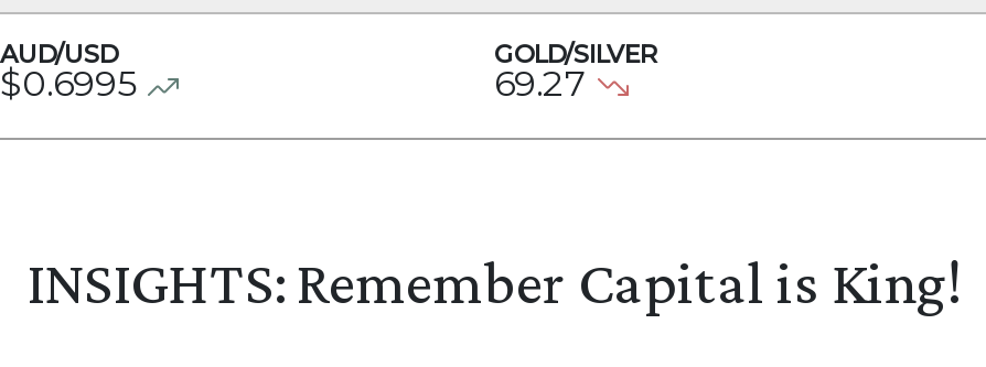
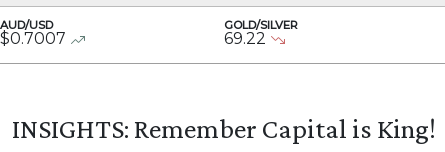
- $0.6995
+ $0.7007

- 69.27
+ 69.22
